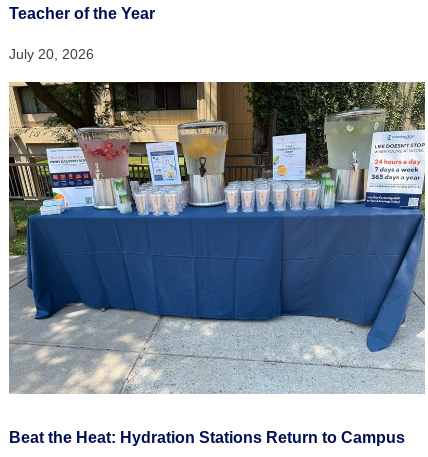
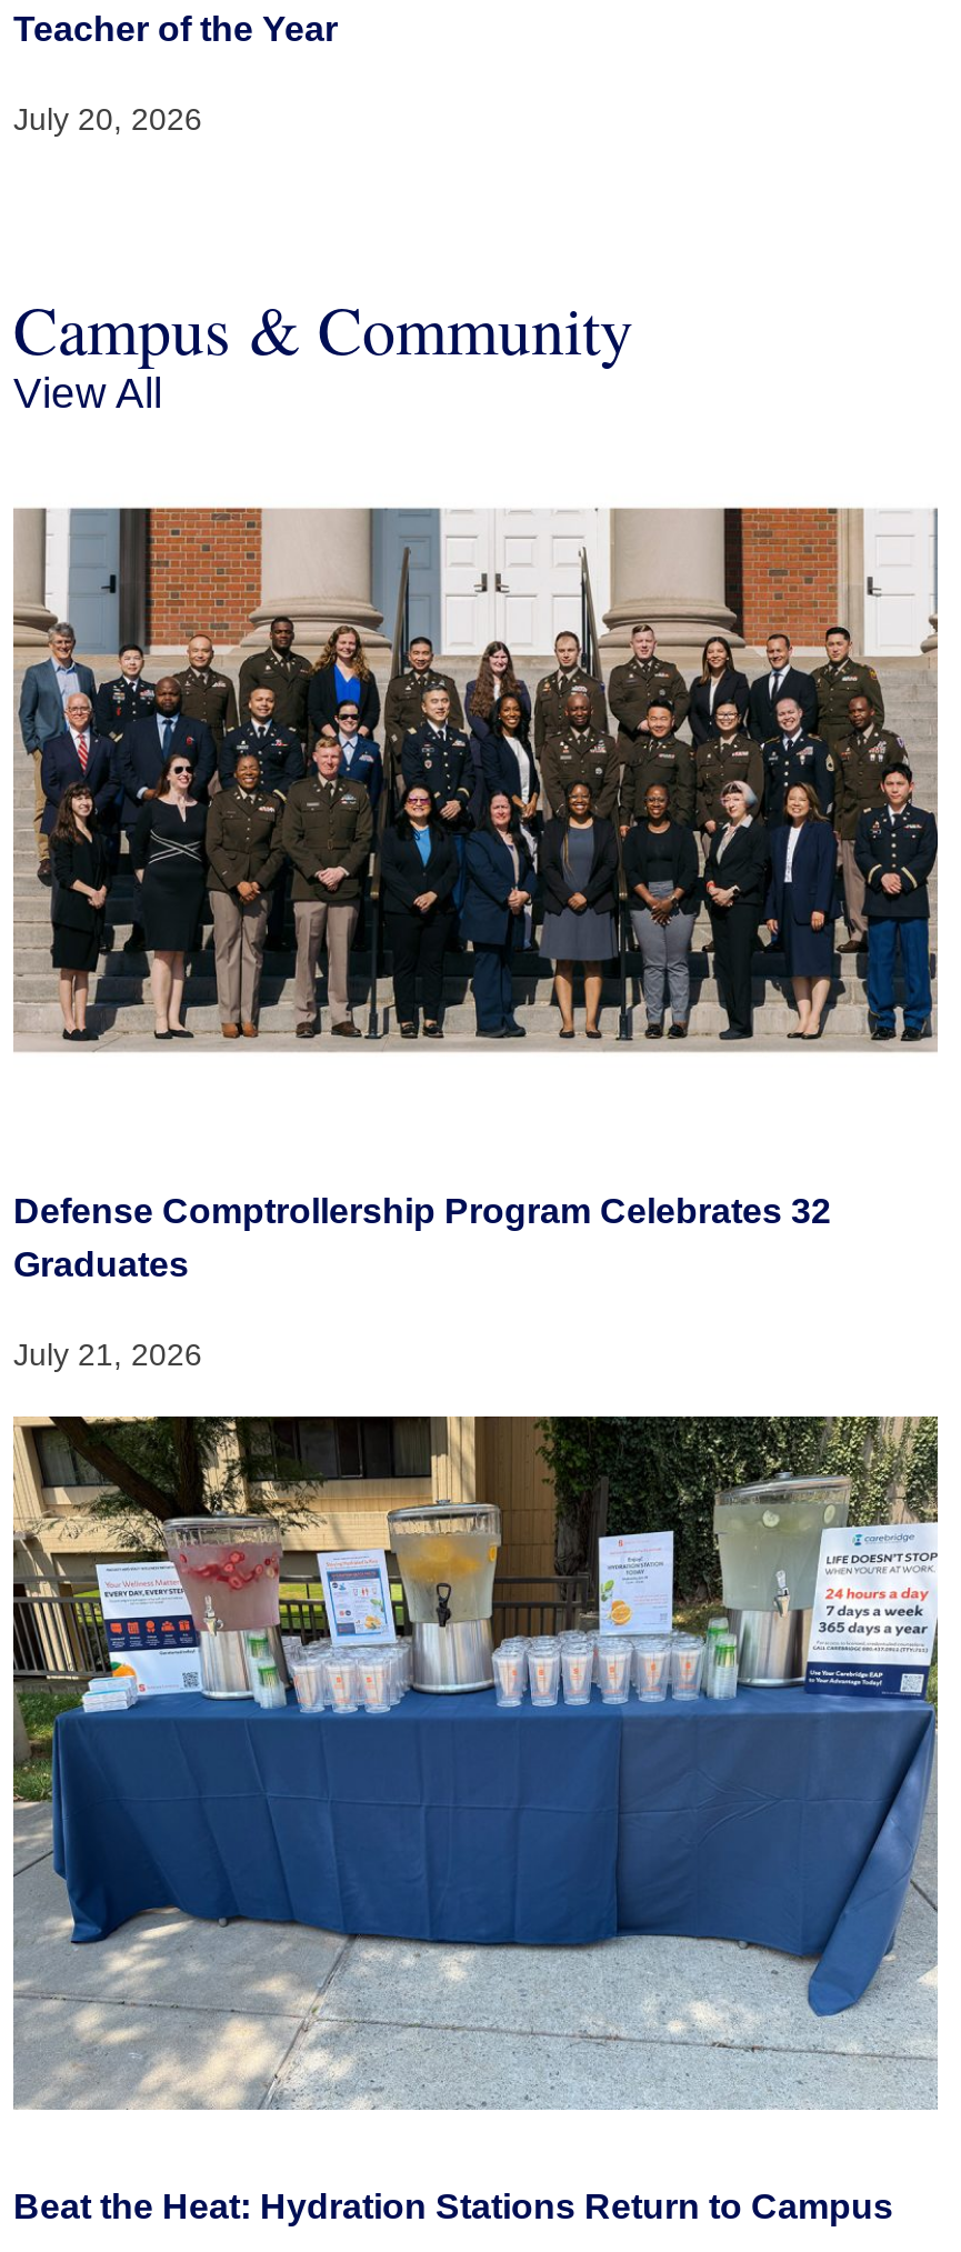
+ [image]

+ Campus & Community
+ View All

+ Defense Comptrollership Program Celebrates 32
+ Graduates
+ July 21, 2026
